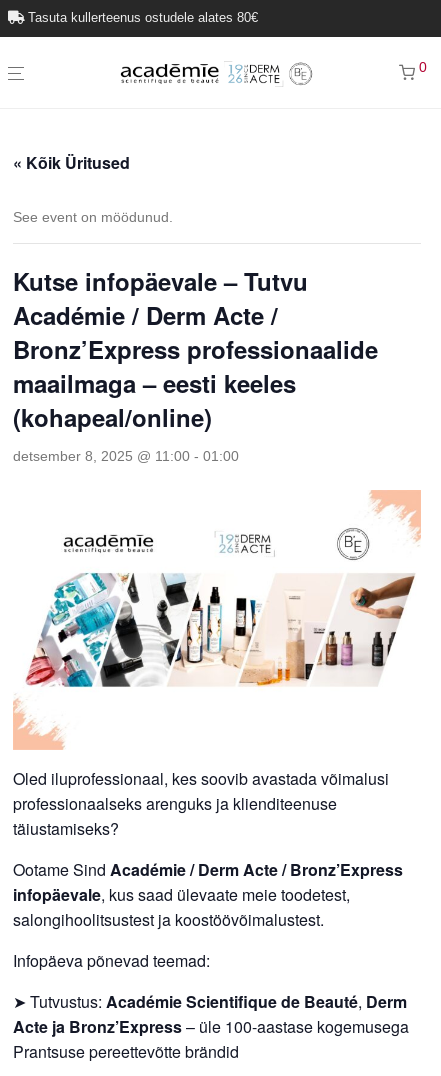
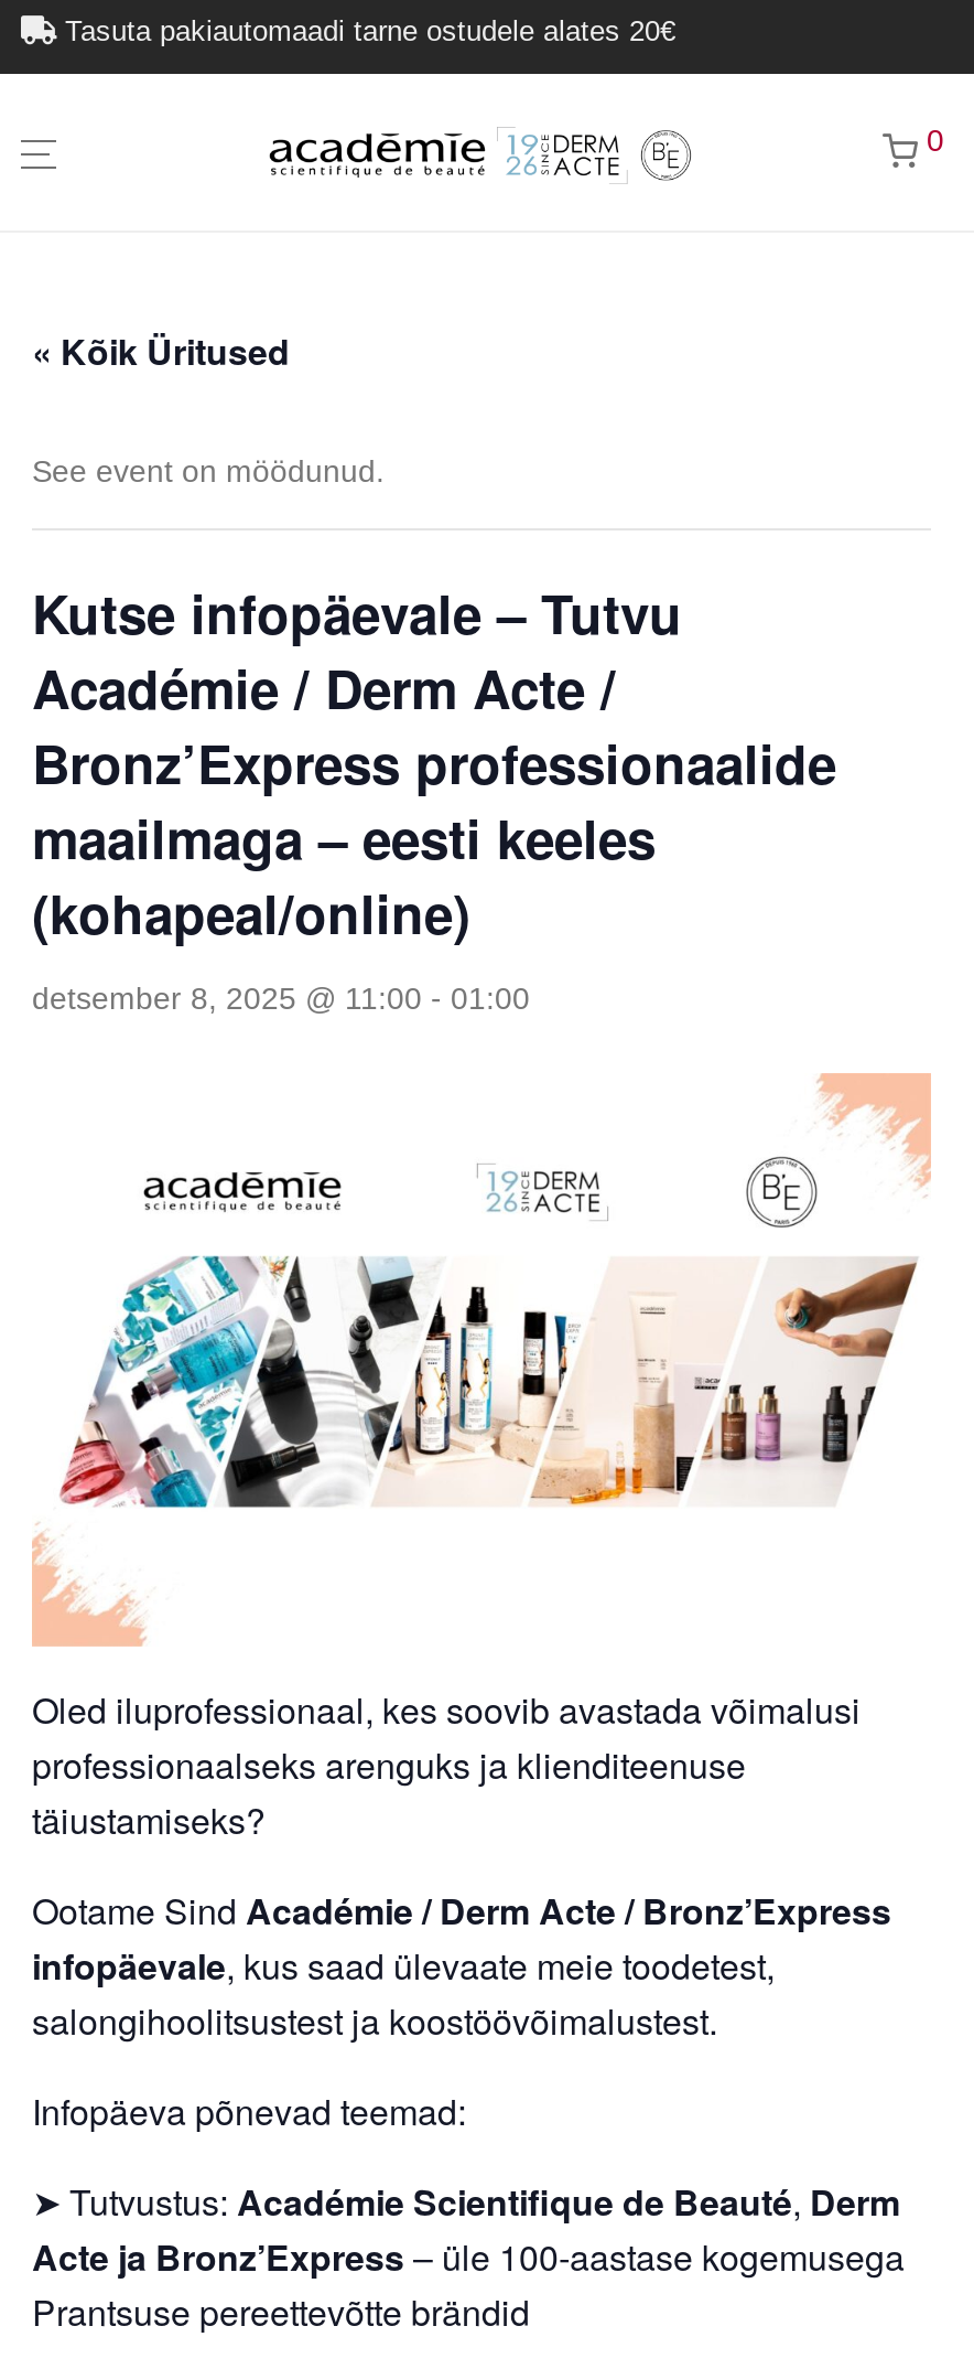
- Tasuta kullerteenus ostudele alates 80€
+ Tasuta pakiautomaadi tarne ostudele alates 20€
